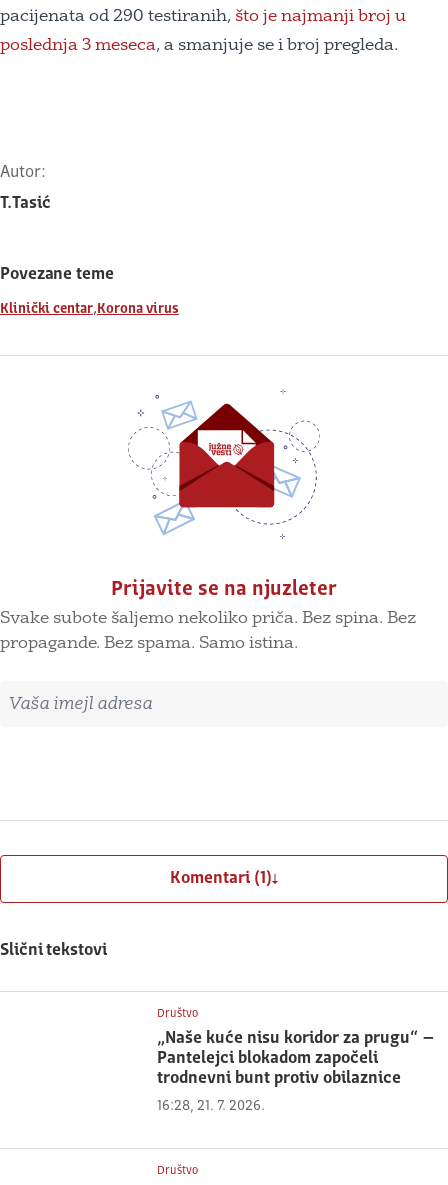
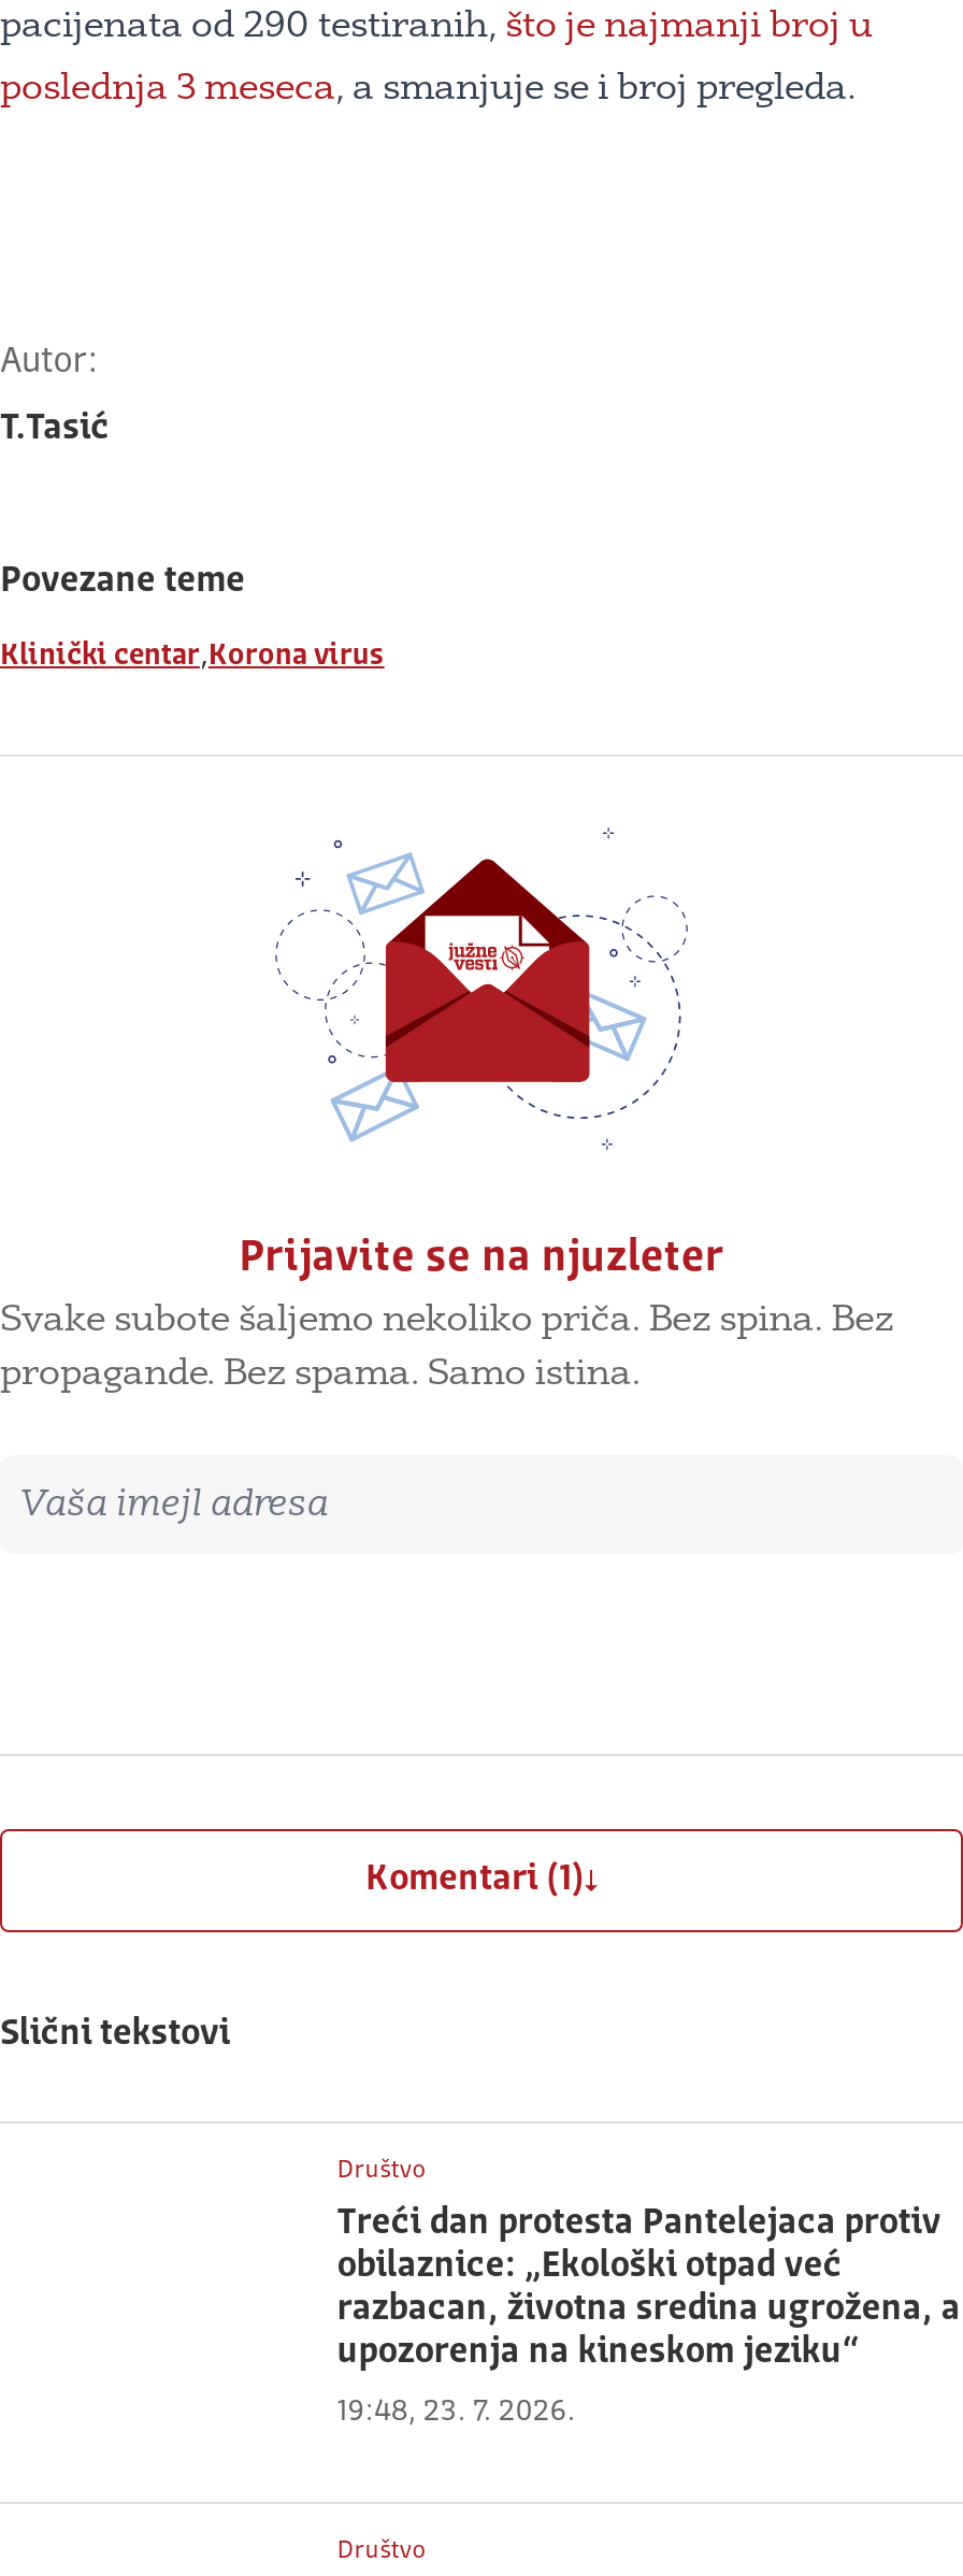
- „Naše kuće nisu koridor za prugu“ –
- Pantelejci blokadom započeli
- trodnevni bunt protiv obilaznice
+ Treći dan protesta Pantelejaca protiv
+ obilaznice: „Ekološki otpad već
+ razbacan, životna sredina ugrožena, a
+ upozorenja na kineskom jeziku“

- 16:28, 21. 7. 2026.
+ 19:48, 23. 7. 2026.
